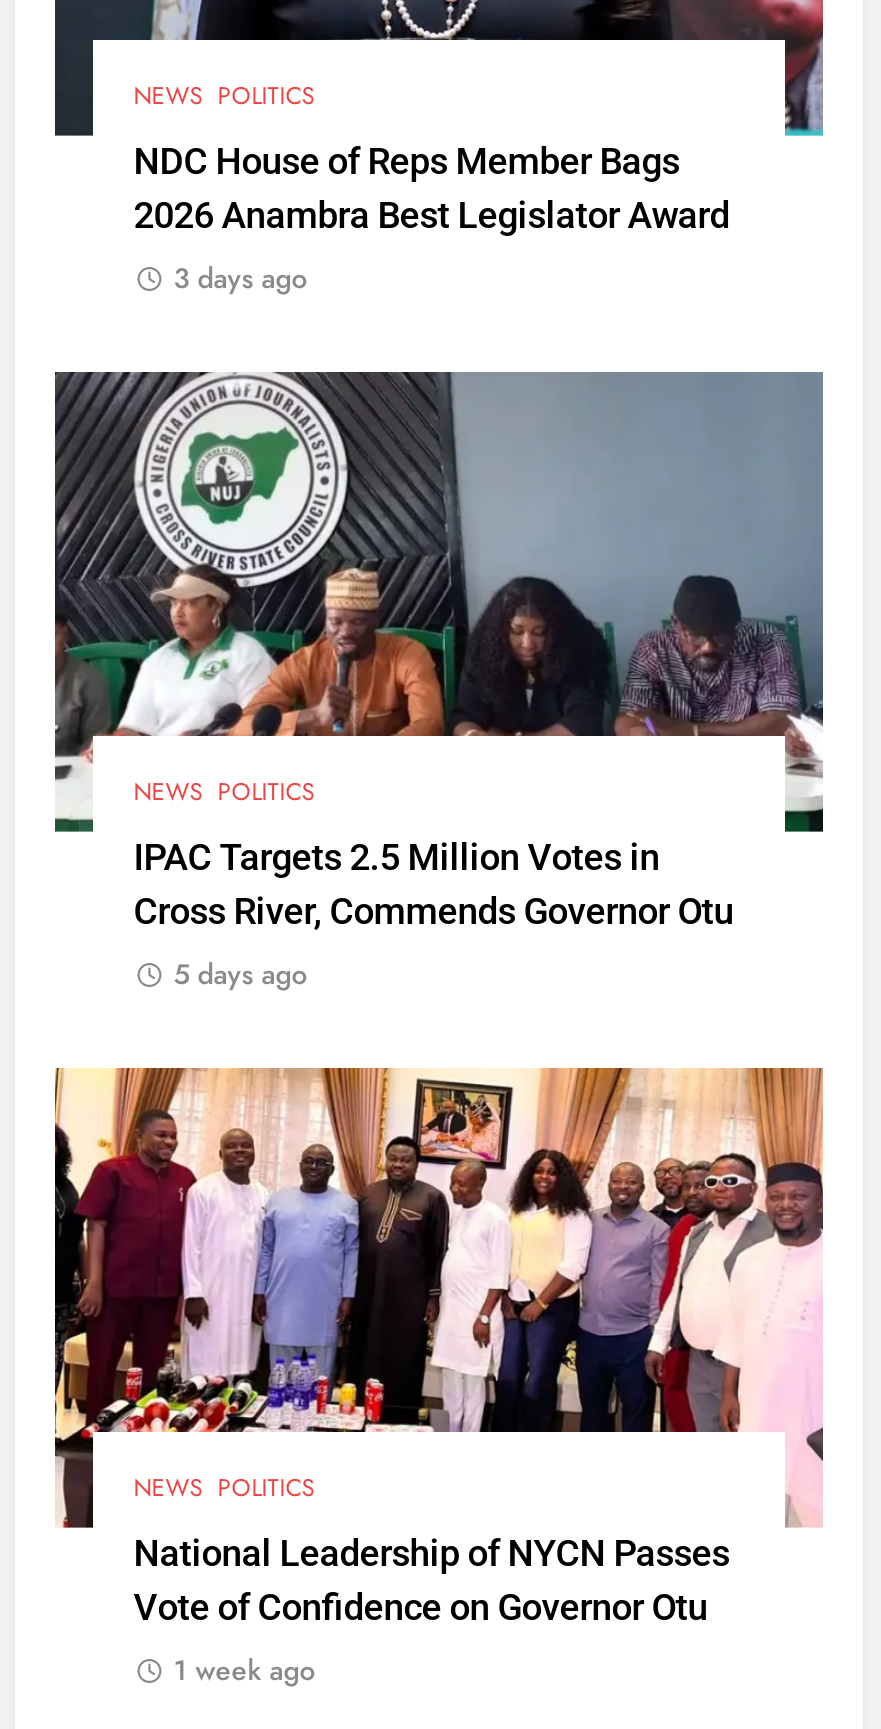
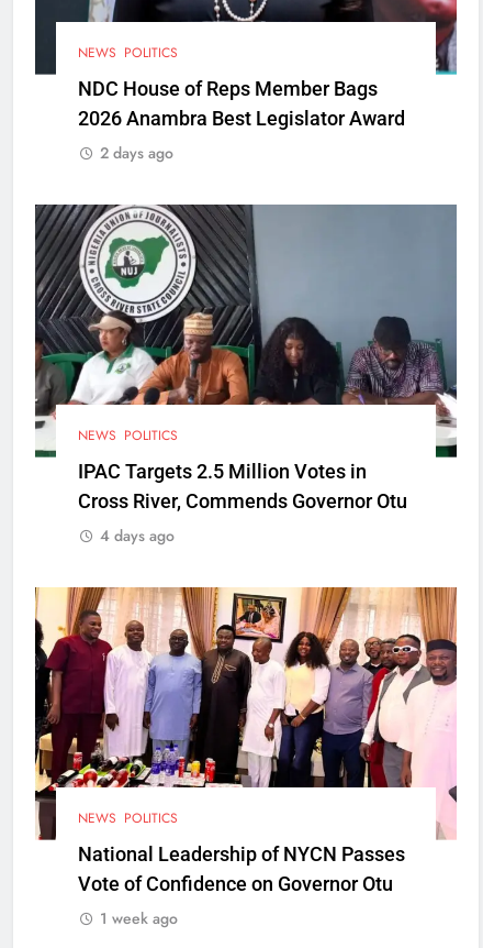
- 3 days ago
+ 2 days ago

- 5 days ago
+ 4 days ago
